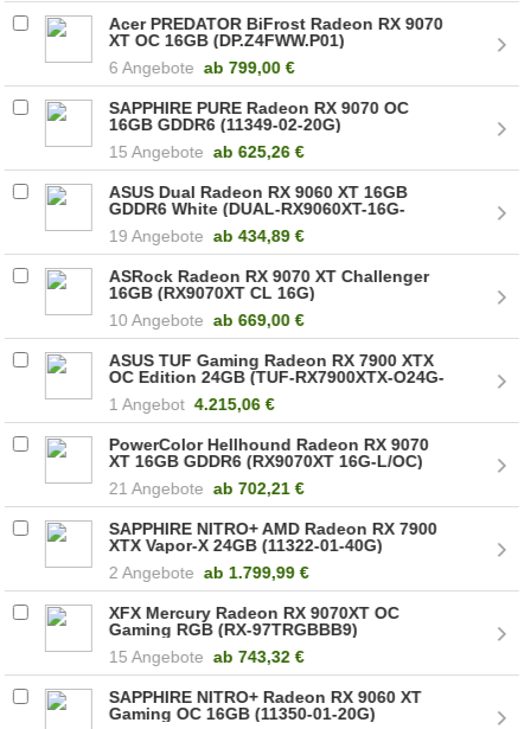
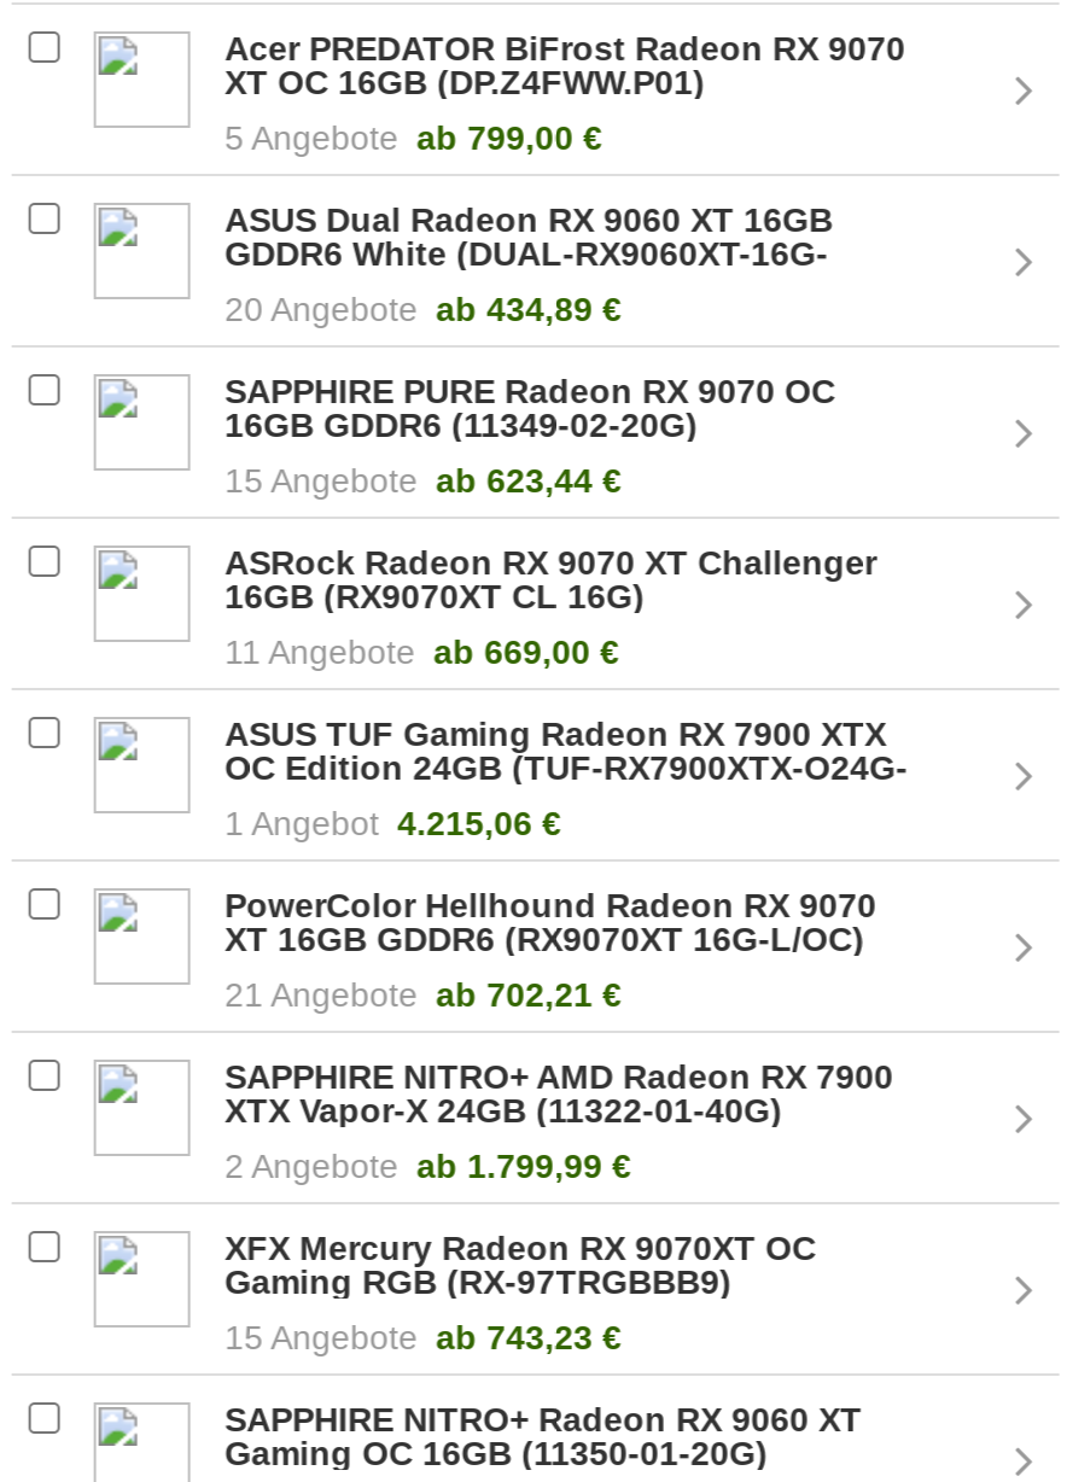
- 6 Angebote ab 799,00 €
- 15 Angebote ab 625,26 €
+ 5 Angebote ab 799,00 €

moved down: SAPPHIRE PURE Radeon RX 9070 OC | 16GB GDDR6 (11349-02-20G)

moved up: ASUS Dual Radeon RX 9060 XT 16GB | GDDR6 White (DUAL-RX9060XT-16G-

- 19 Angebote ab 434,89 €
+ 20 Angebote ab 434,89 €
+ 15 Angebote ab 623,44 €

- 10 Angebote ab 669,00 €
+ 11 Angebote ab 669,00 €

- 15 Angebote ab 743,32 €
+ 15 Angebote ab 743,23 €
